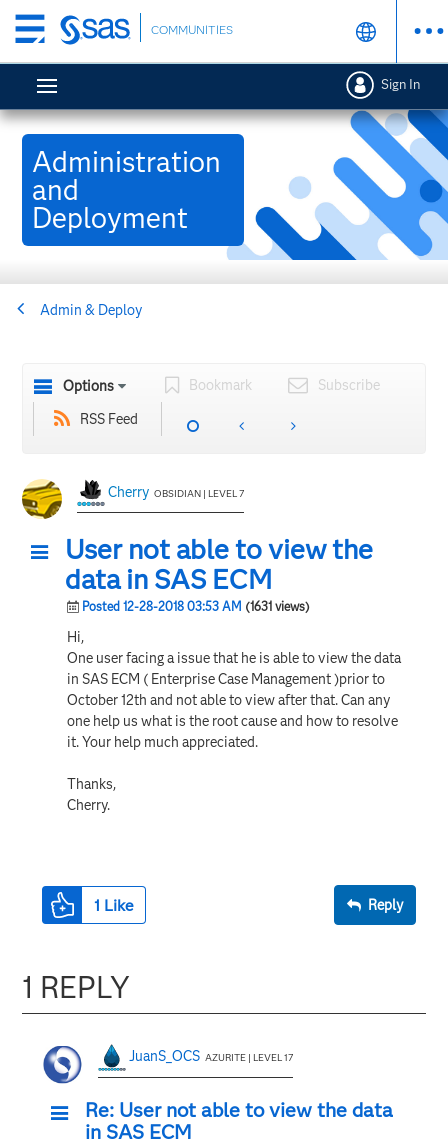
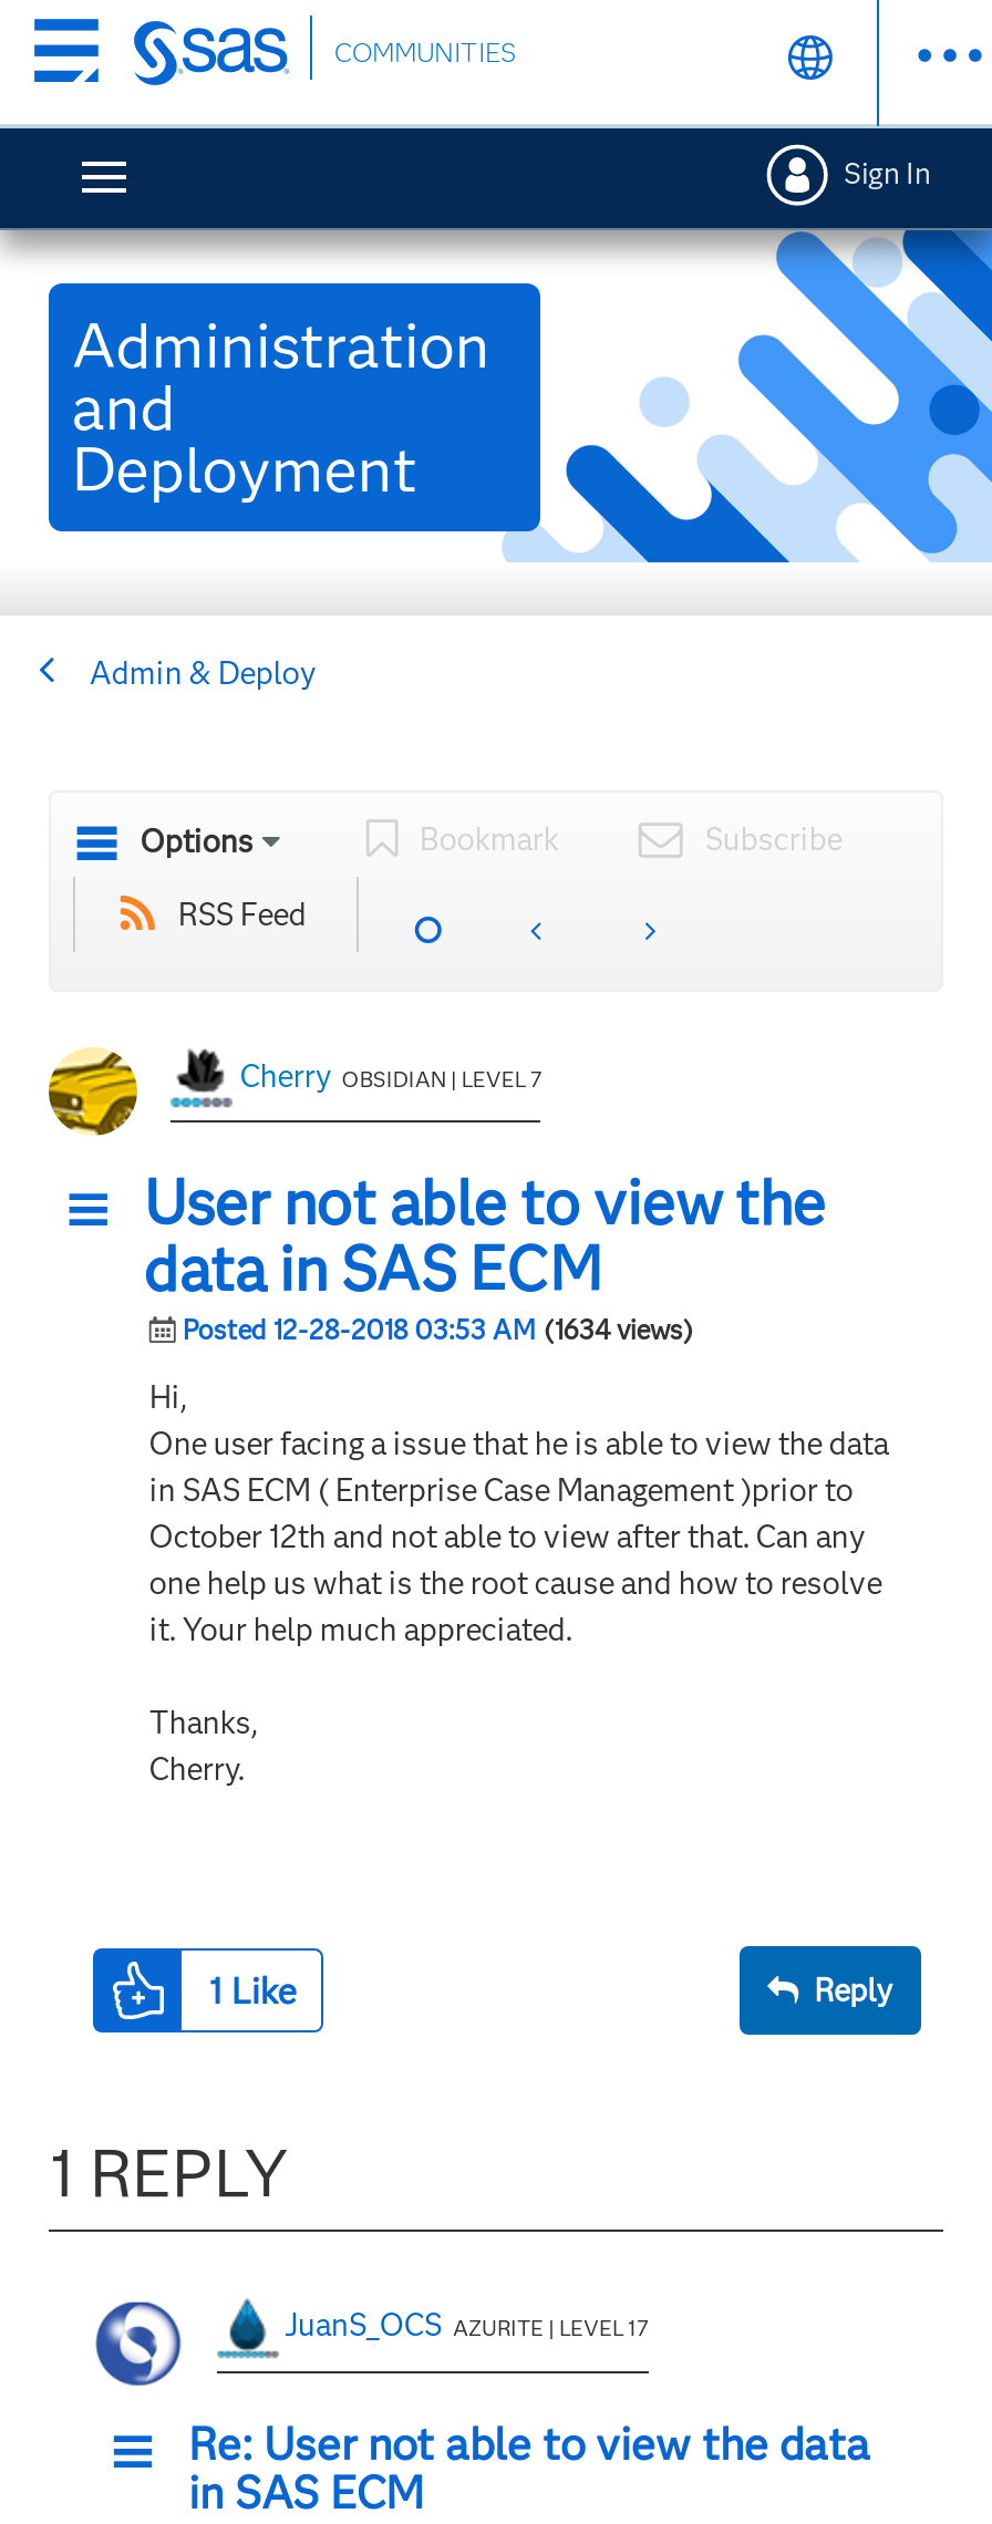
- Posted 12-28-2018 03:53 AM (1631 views)
+ Posted 12-28-2018 03:53 AM (1634 views)
